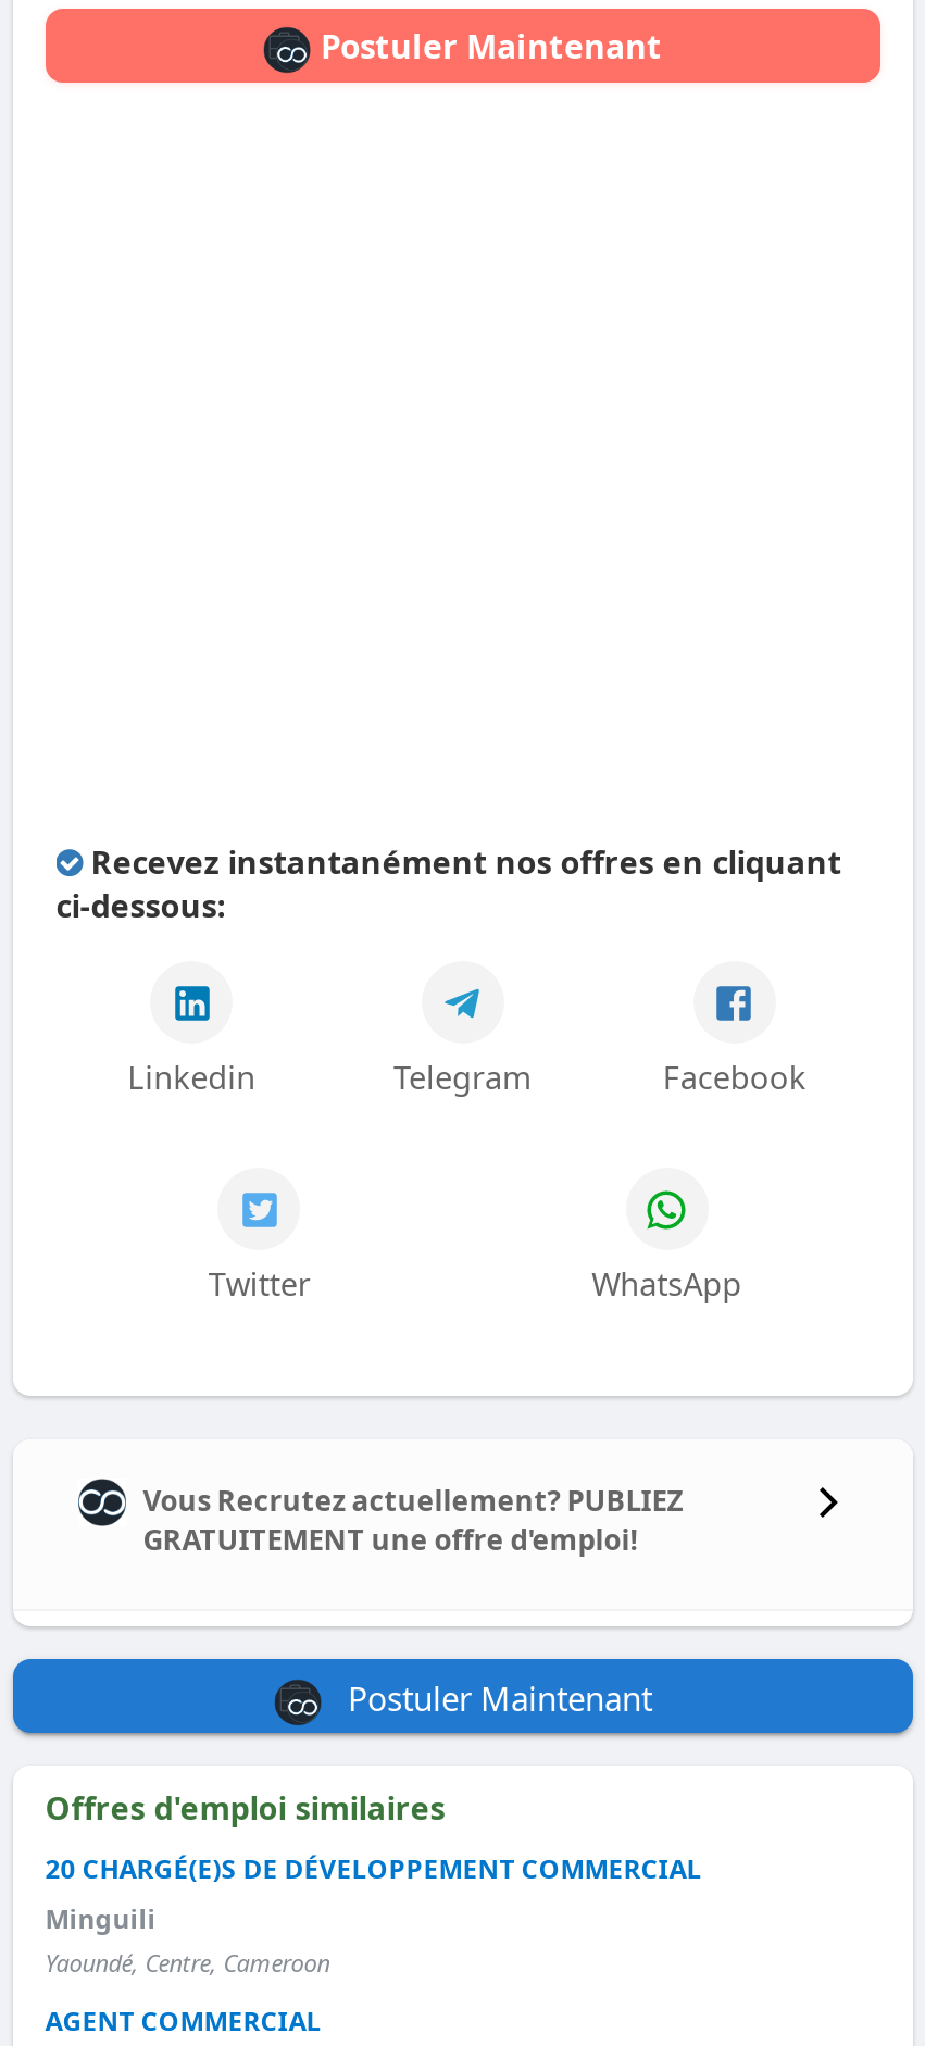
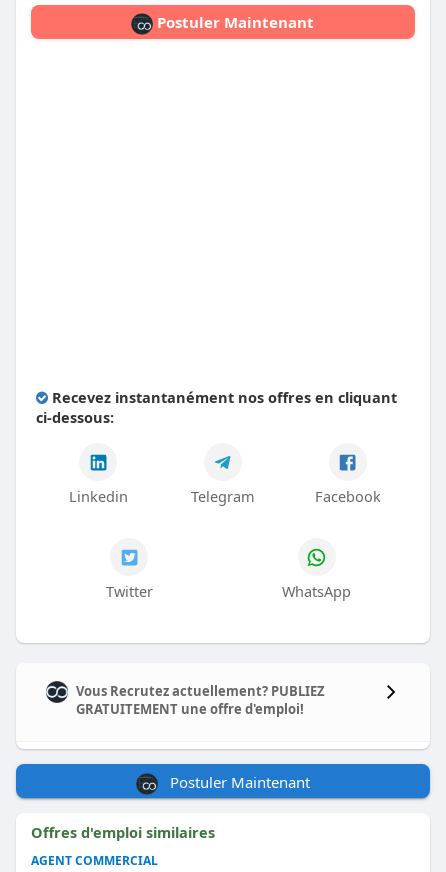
- 20 CHARGÉ(E)S DE DÉVELOPPEMENT COMMERCIAL
- Minguili
- Yaoundé, Centre, Cameroon
